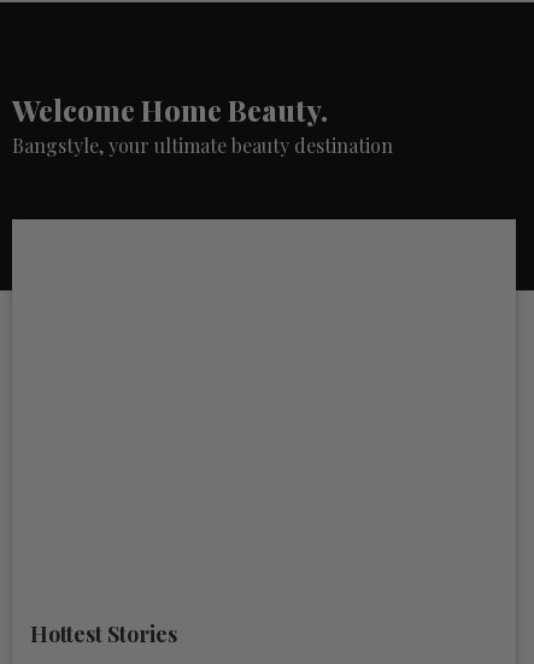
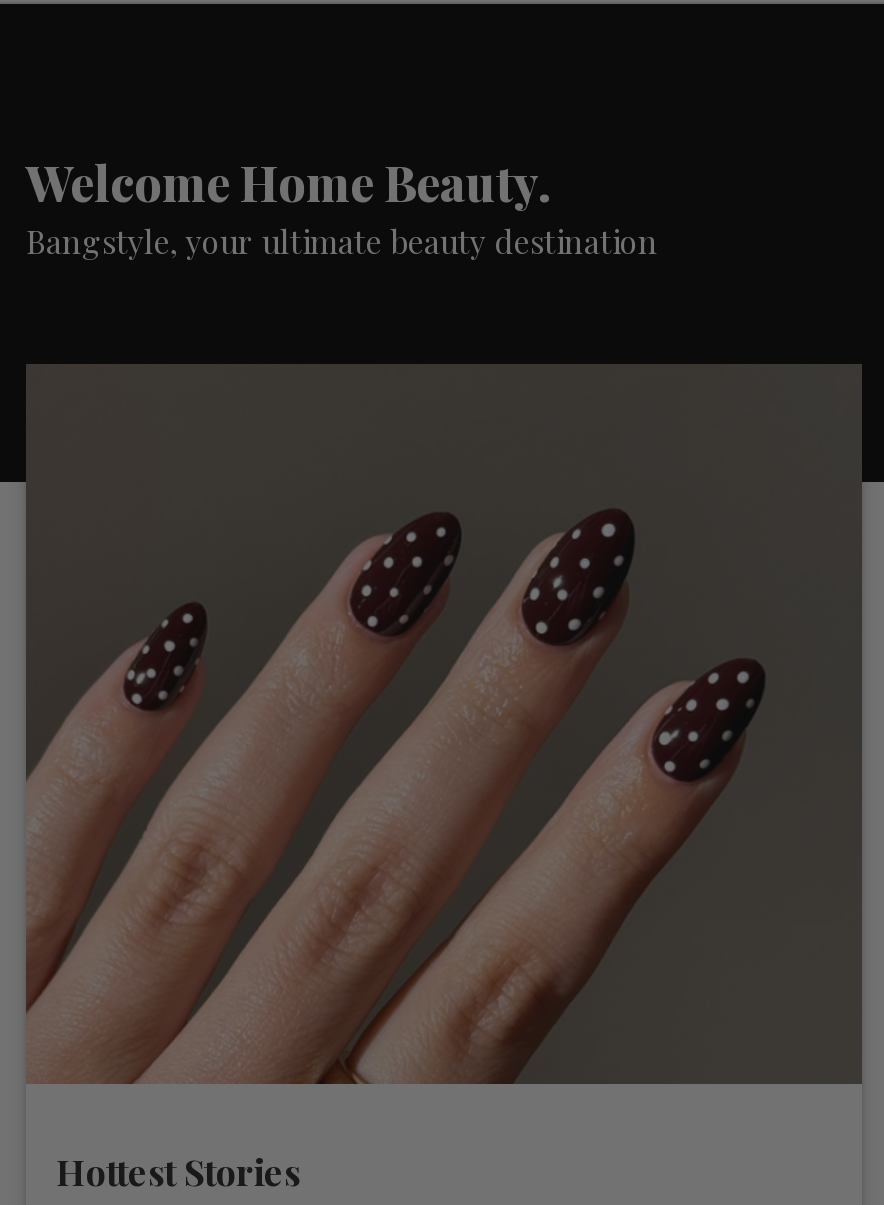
+ [image]
